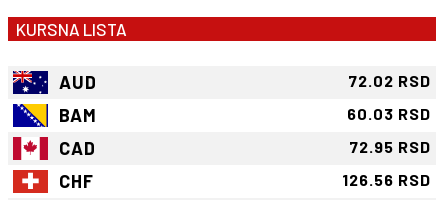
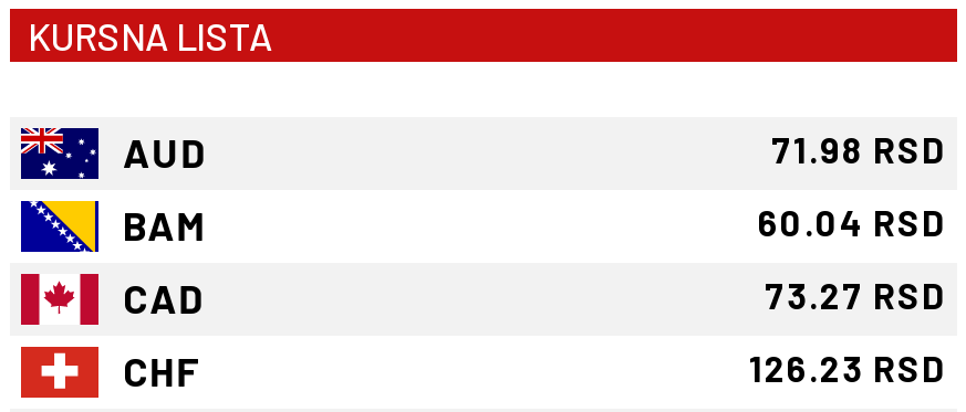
- 72.02 RSD
+ 71.98 RSD

- 60.03 RSD
+ 60.04 RSD

- 72.95 RSD
+ 73.27 RSD

- 126.56 RSD
+ 126.23 RSD
